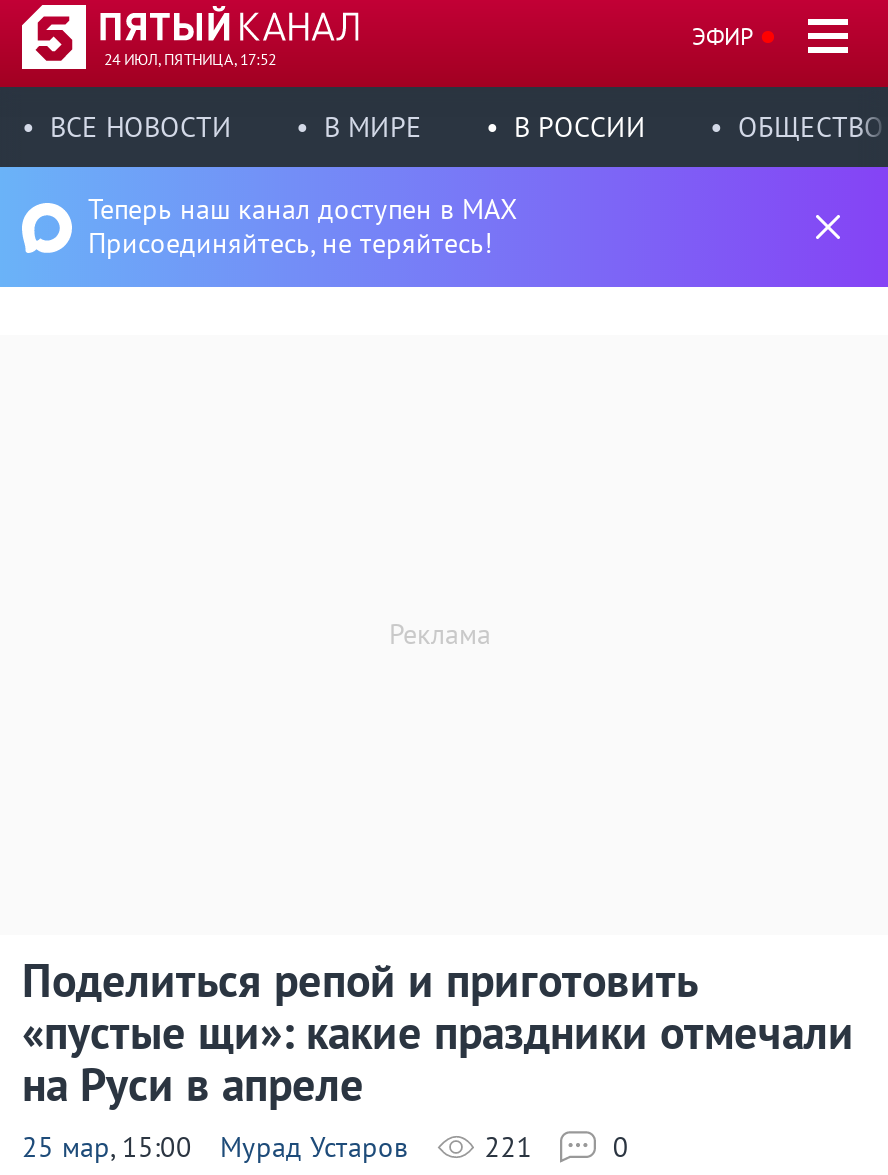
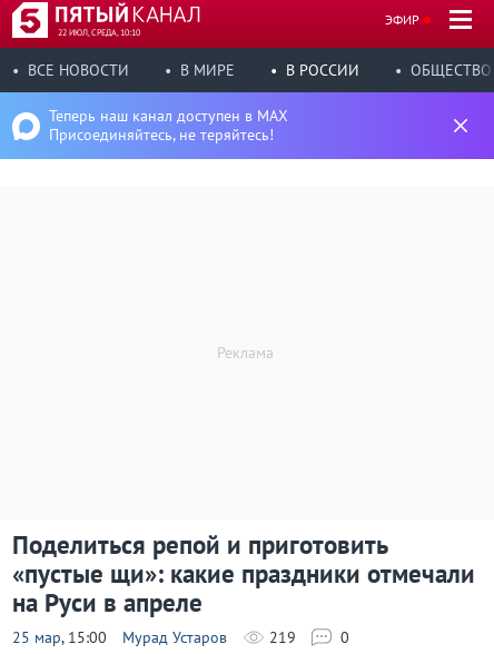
- 24 ИЮЛ, ПЯТНИЦА, 17:52
+ 22 ИЮЛ, СРЕДА, 10:10

- 221
+ 219
